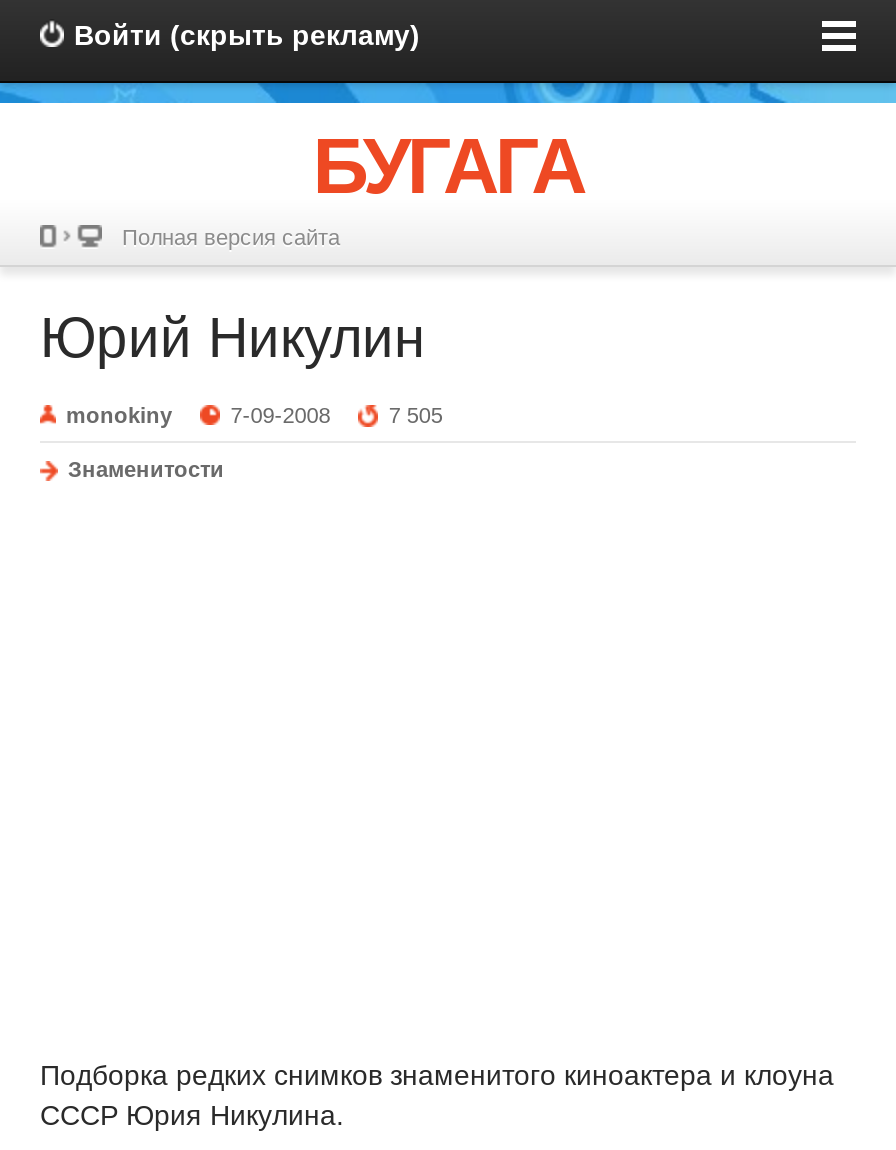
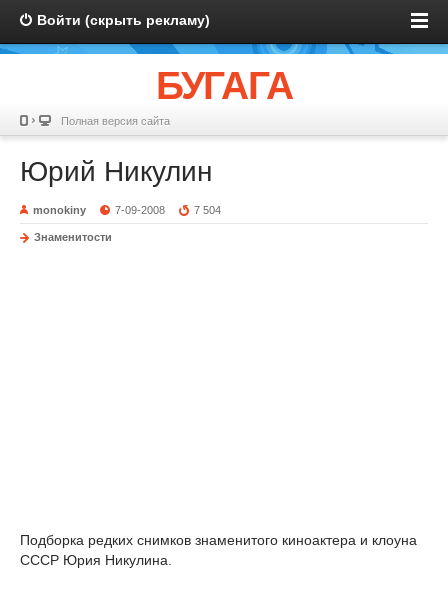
- 7 505
+ 7 504
